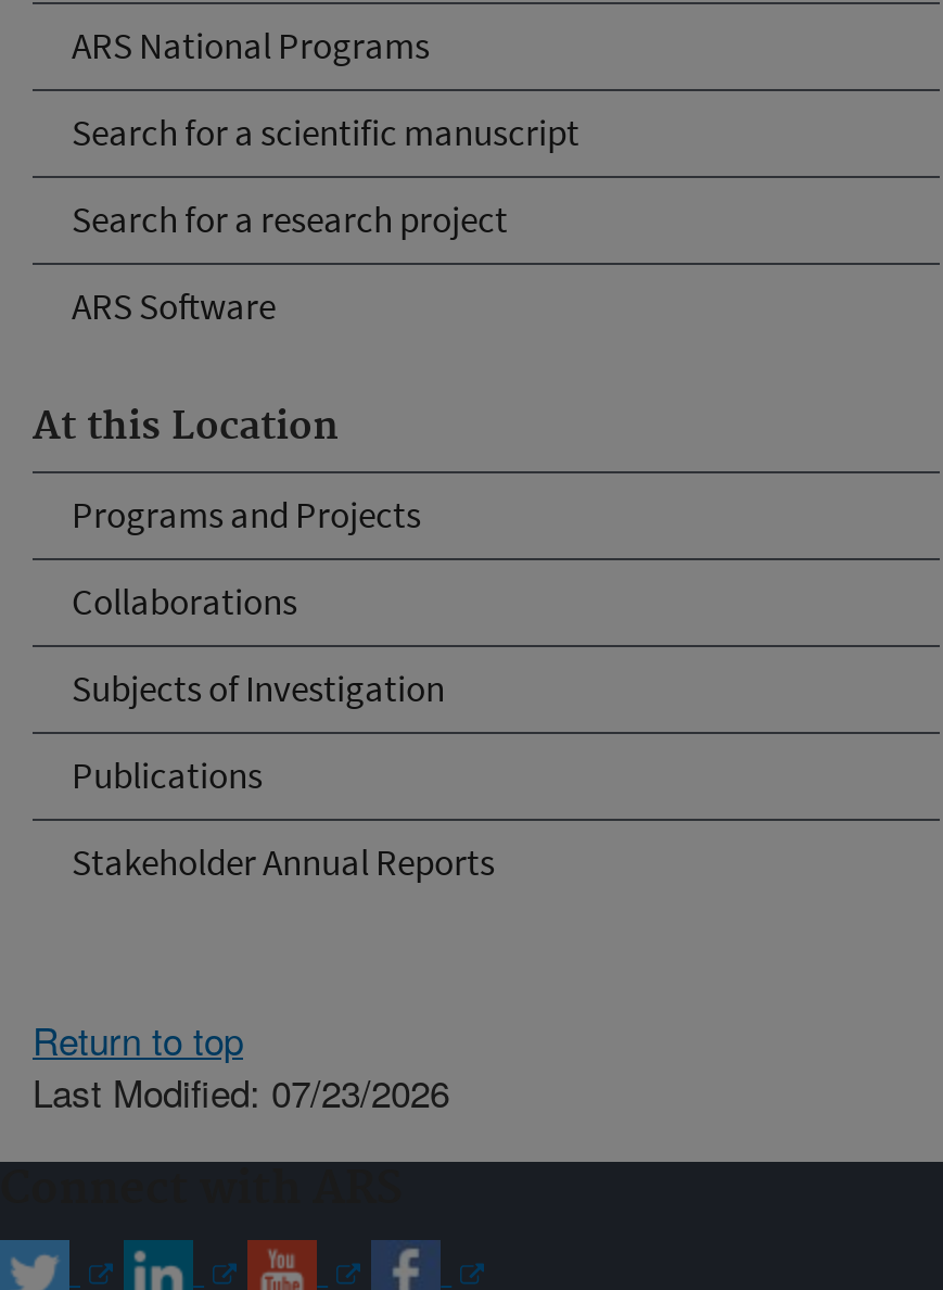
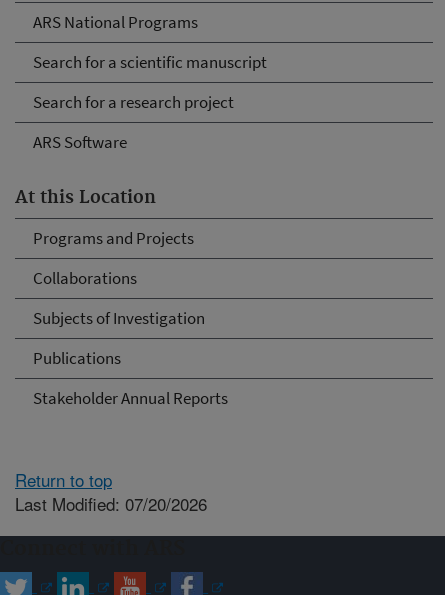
- Last Modified: 07/23/2026
+ Last Modified: 07/20/2026
